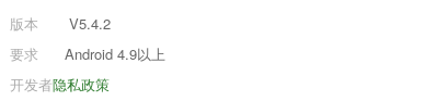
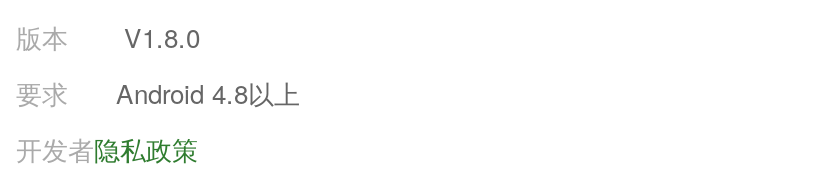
- 版本 V5.4.2
+ 版本 V1.8.0

- 要求 Android 4.9以上
+ 要求 Android 4.8以上
